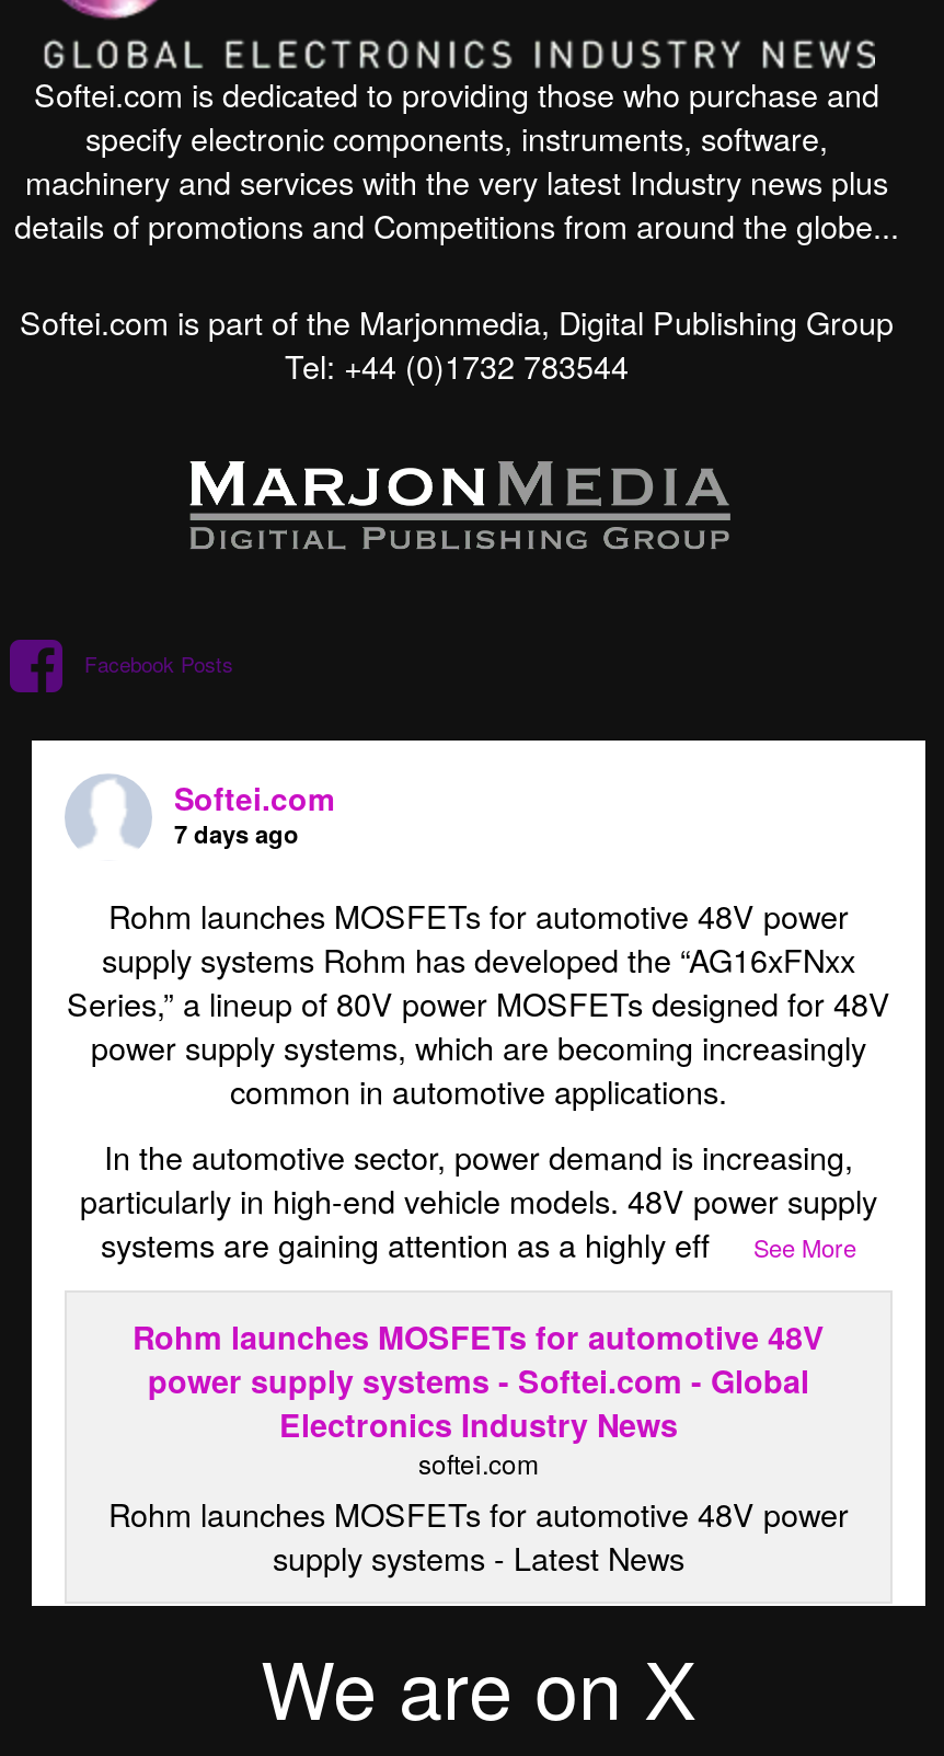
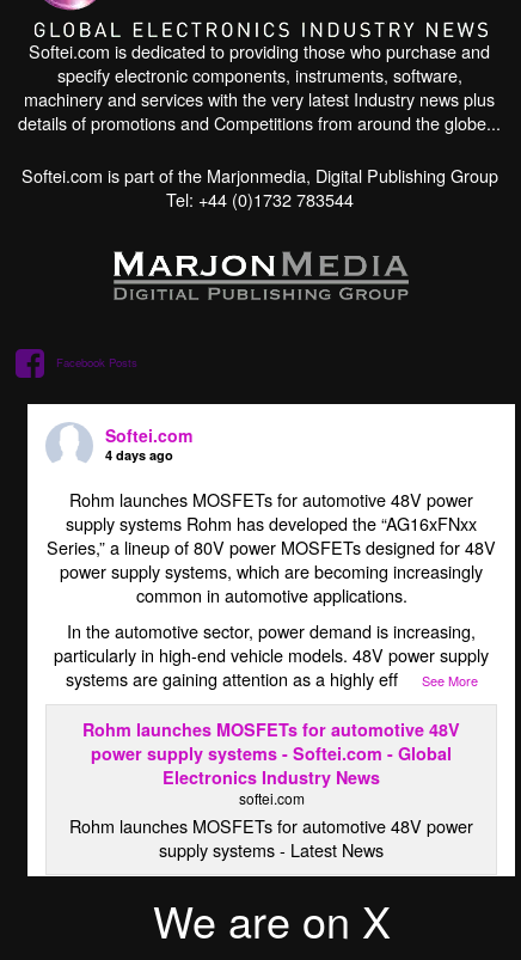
- 7 days ago
+ 4 days ago
